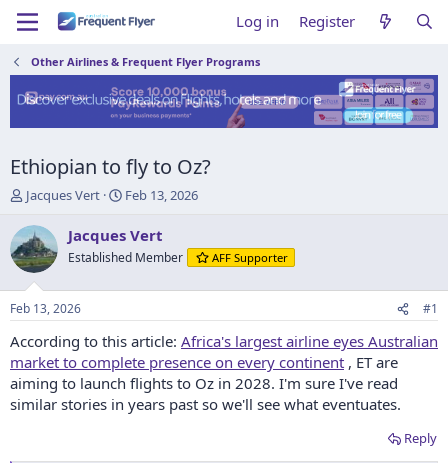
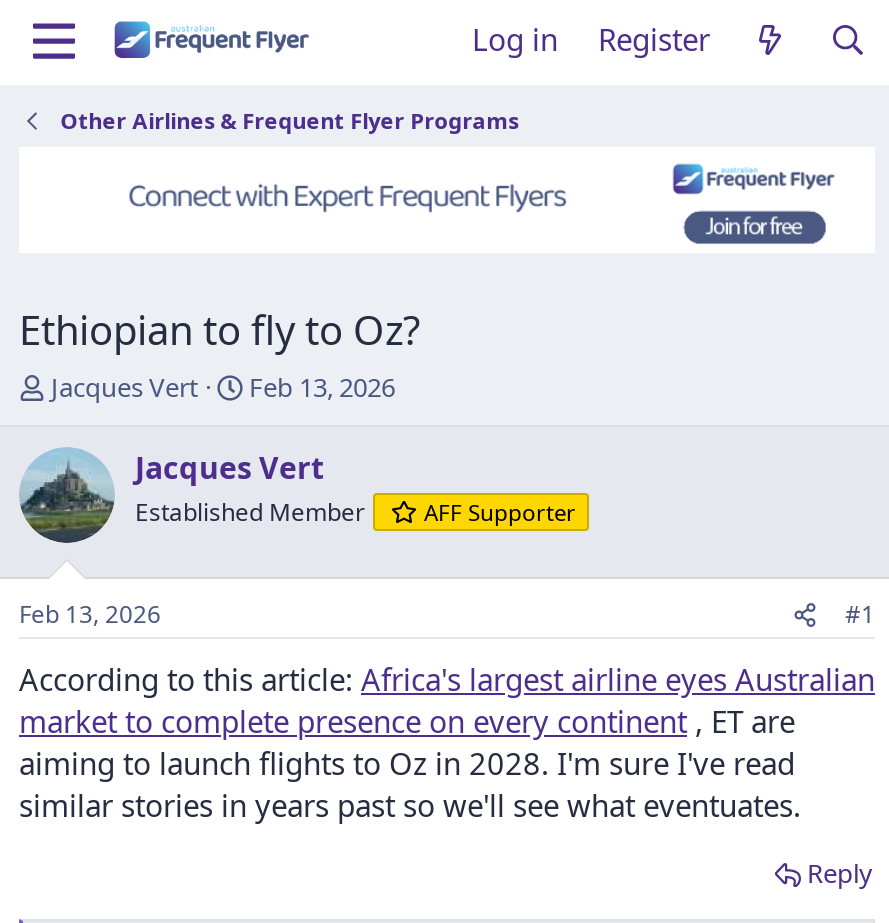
- [image]
+ [image]
